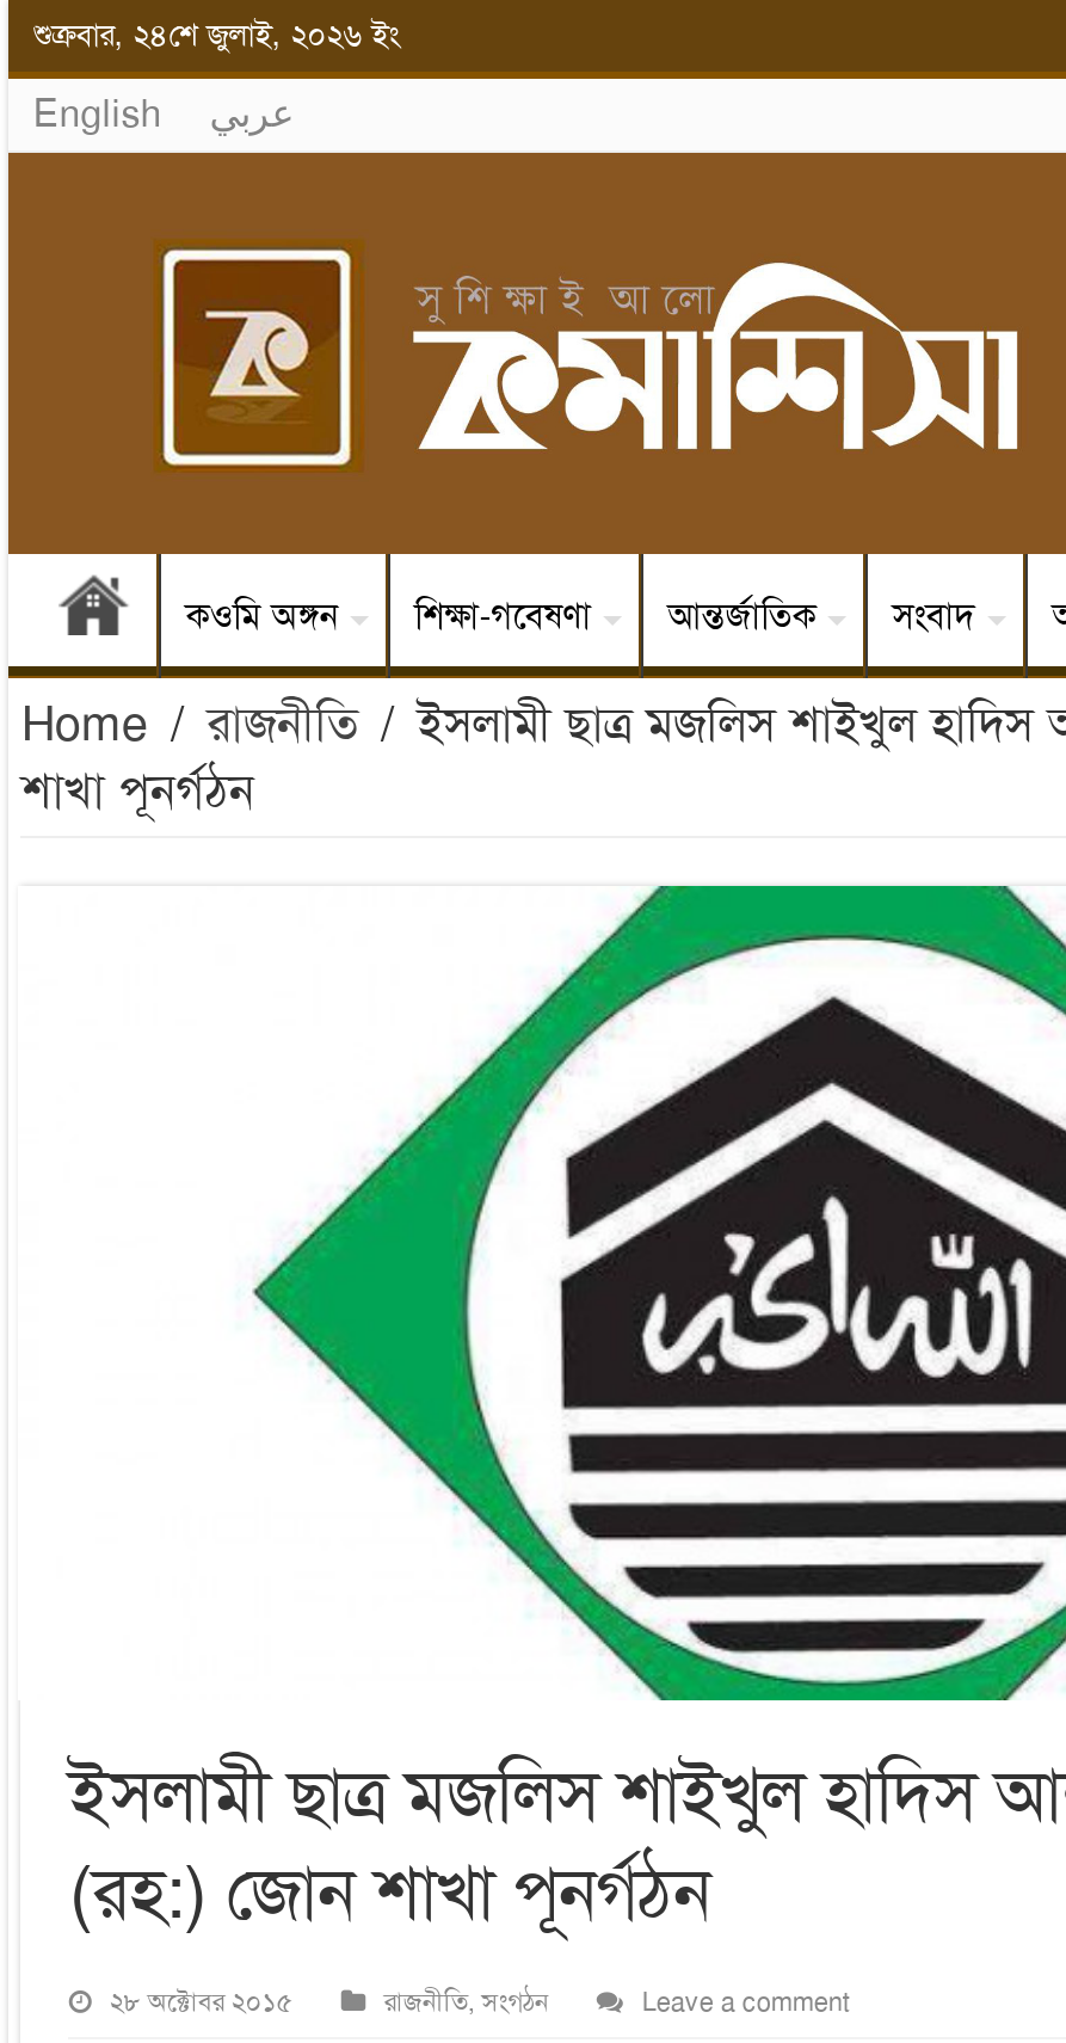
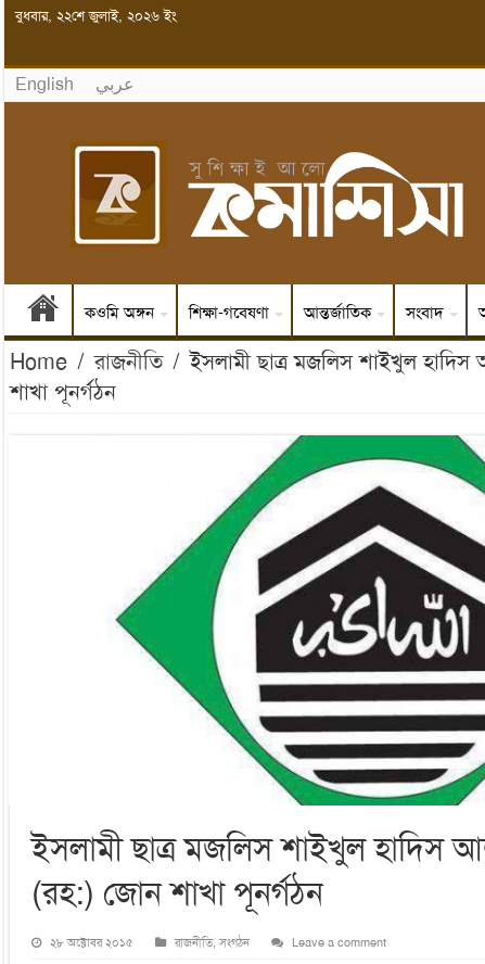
- শুক্রবার, ২৪শে জুলাই, ২০২৬ ইং
+ বুধবার, ২২শে জুলাই, ২০২৬ ইং
